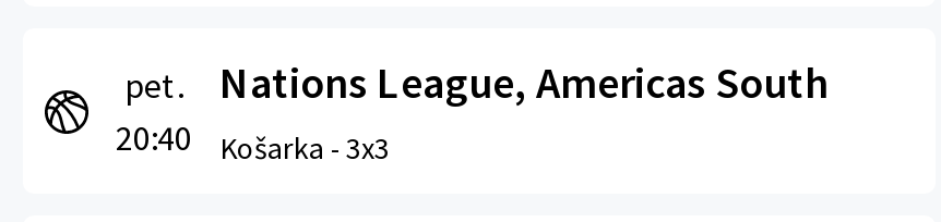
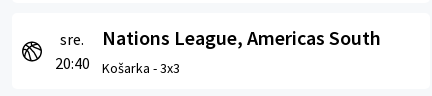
- pet.
+ sre.
